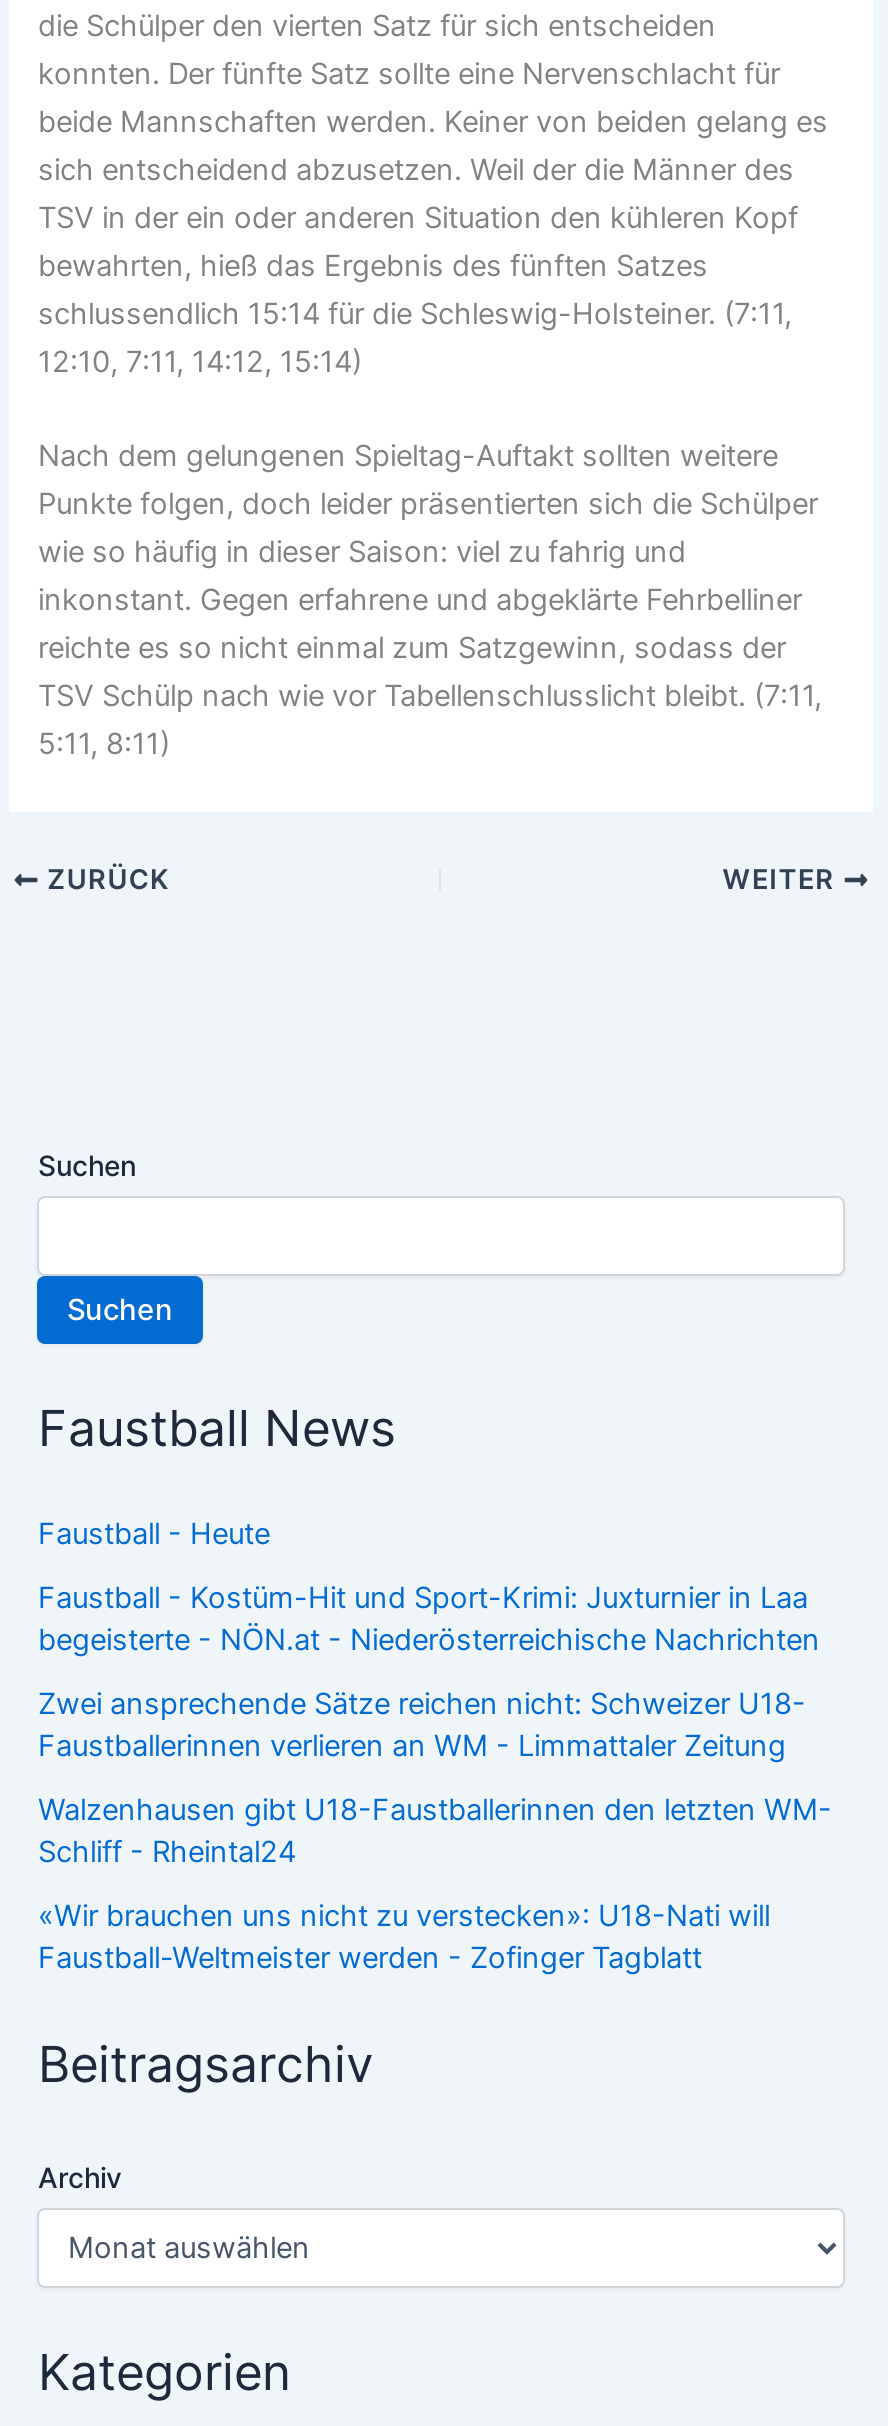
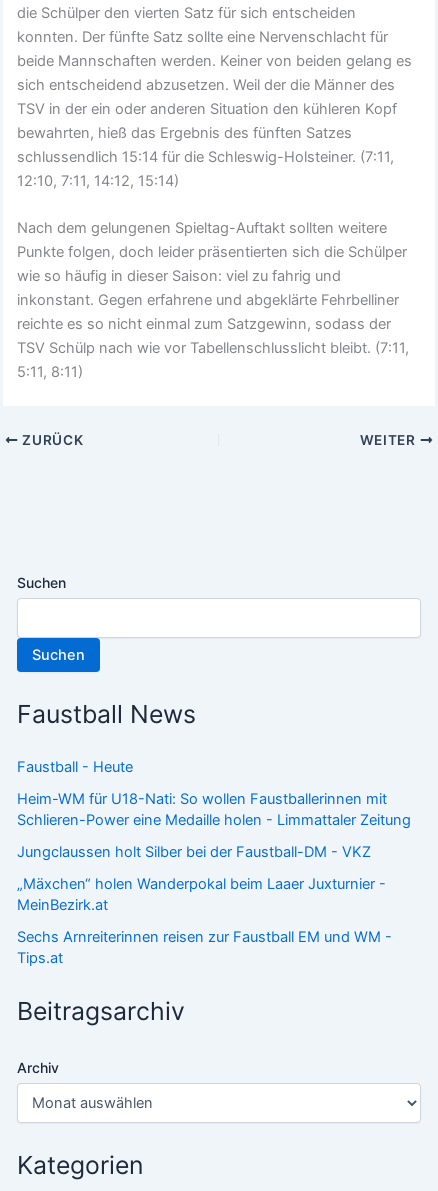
- Faustball - Kostüm-Hit und Sport-Krimi: Juxturnier in Laa
- begeisterte - NÖN.at - Niederösterreichische Nachrichten
+ Heim-WM für U18-Nati: So wollen Faustballerinnen mit
+ Schlieren-Power eine Medaille holen - Limmattaler Zeitung

- Zwei ansprechende Sätze reichen nicht: Schweizer U18-
- Faustballerinnen verlieren an WM - Limmattaler Zeitung
+ Jungclaussen holt Silber bei der Faustball-DM - VKZ

- Walzenhausen gibt U18-Faustballerinnen den letzten WM-
- Schliff - Rheintal24
+ „Mäxchen“ holen Wanderpokal beim Laaer Juxturnier -
+ MeinBezirk.at

- «Wir brauchen uns nicht zu verstecken»: U18-Nati will
- Faustball-Weltmeister werden - Zofinger Tagblatt
+ Sechs Arnreiterinnen reisen zur Faustball EM und WM -
+ Tips.at
